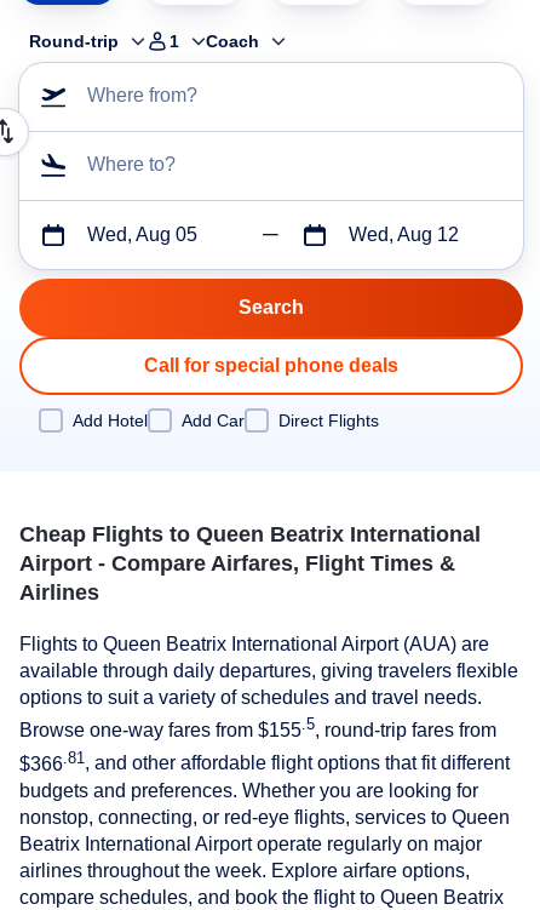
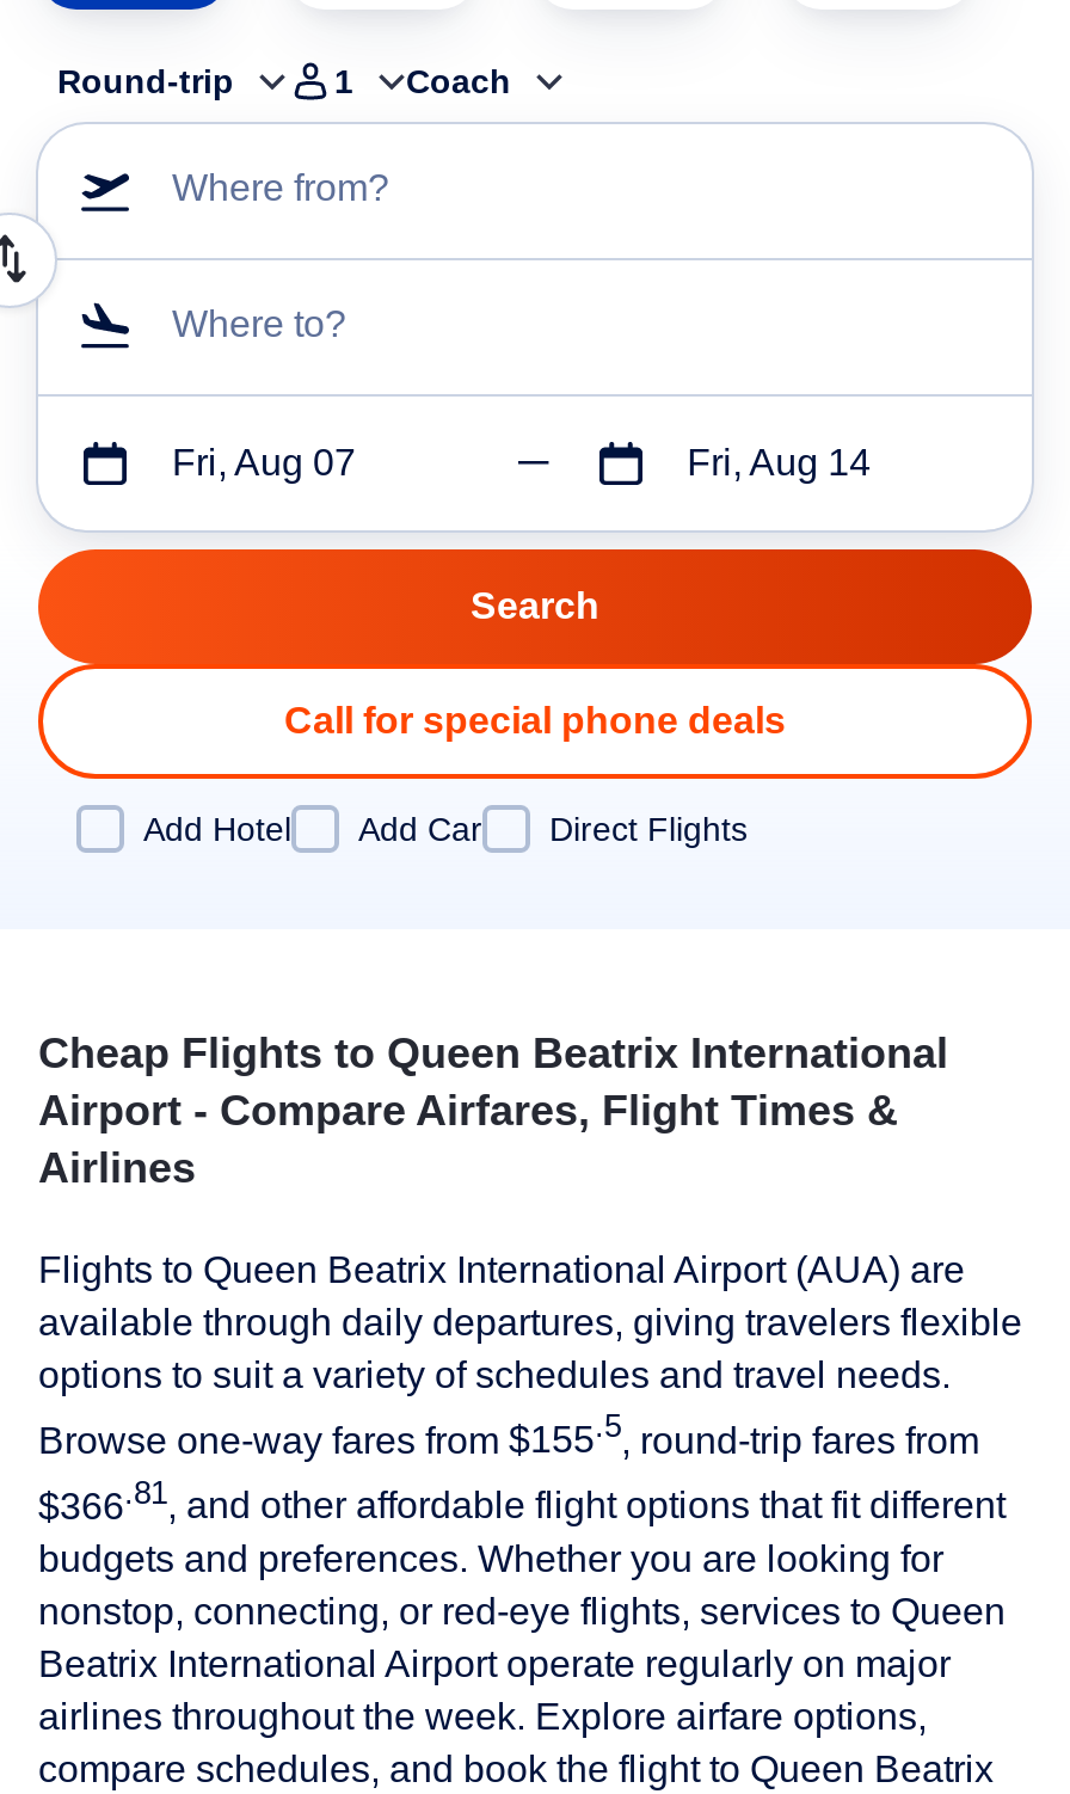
- Wed, Aug 05
+ Fri, Aug 07

- Wed, Aug 12
+ Fri, Aug 14
